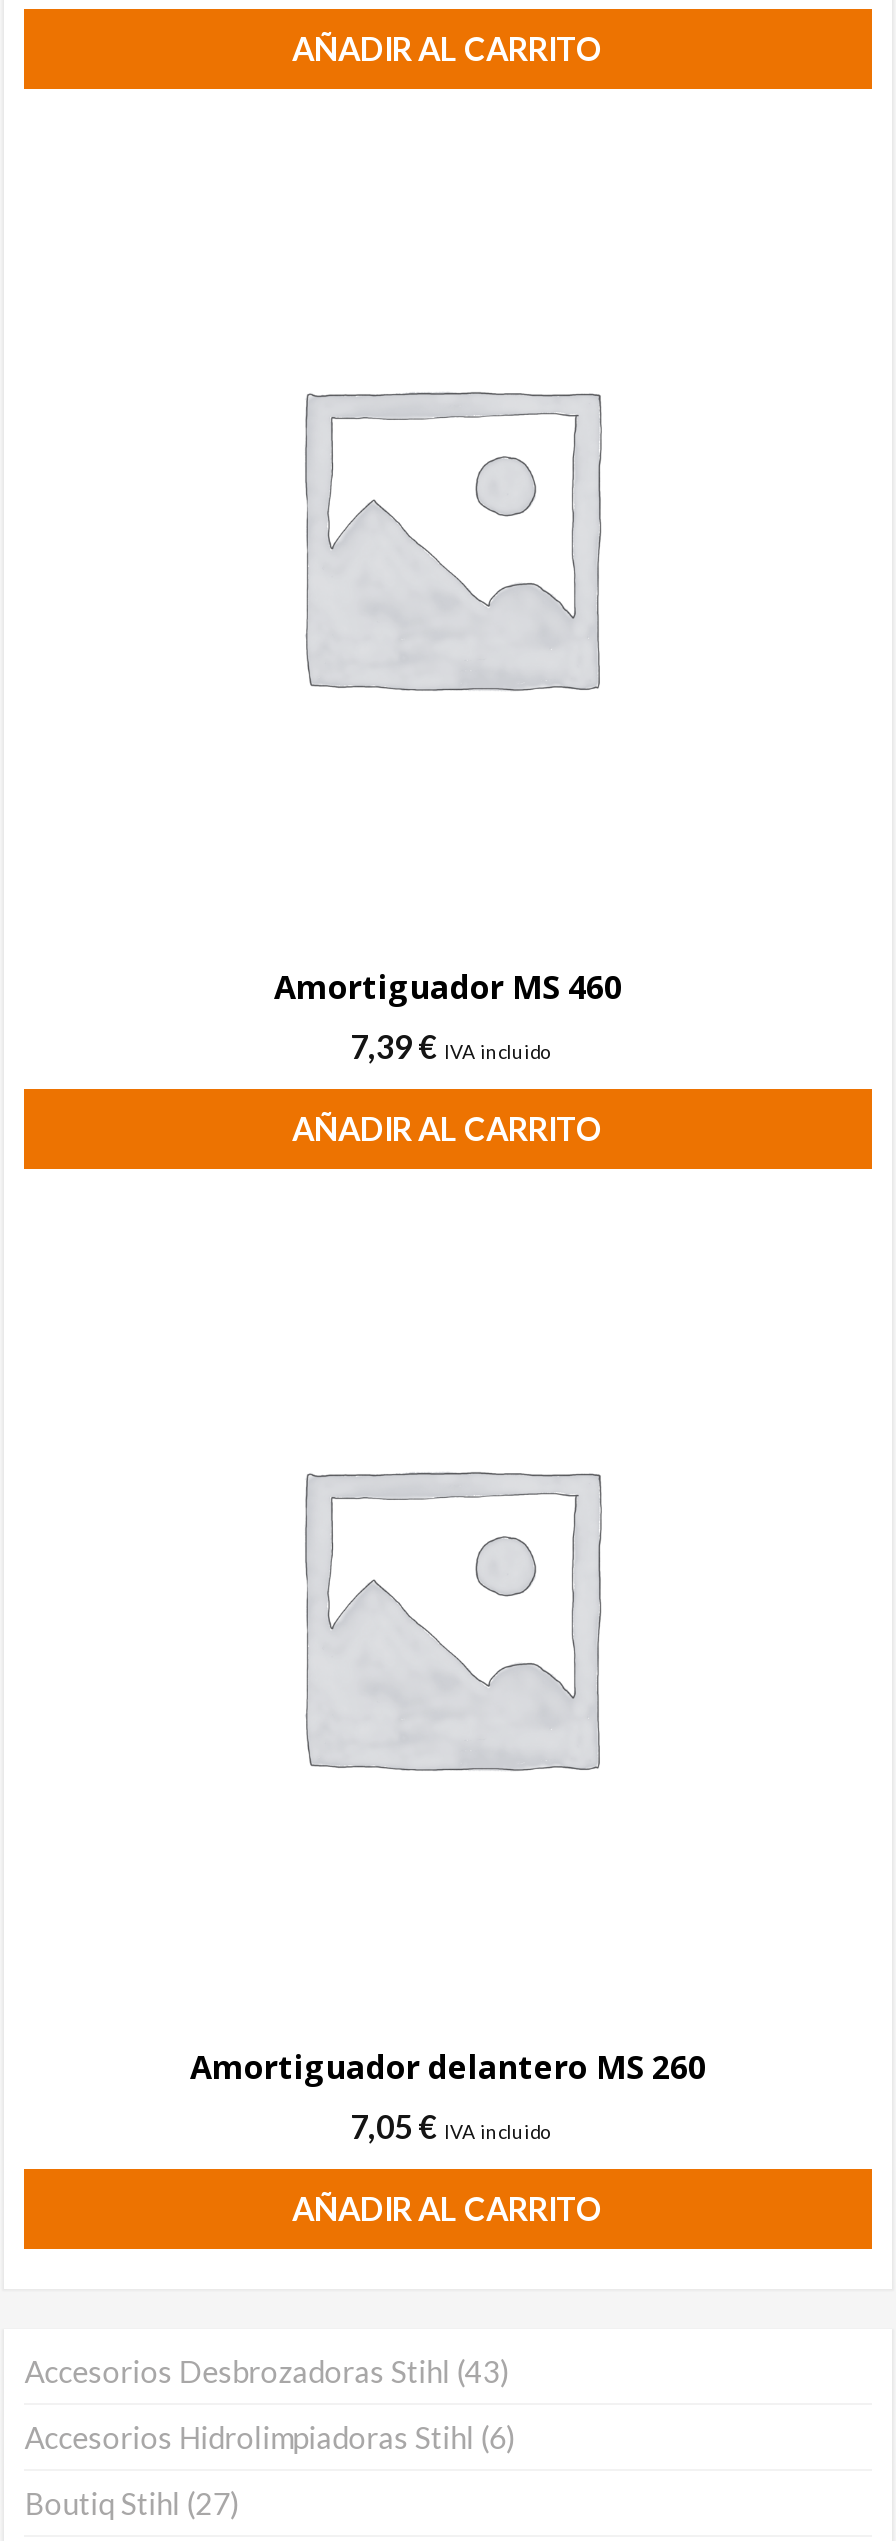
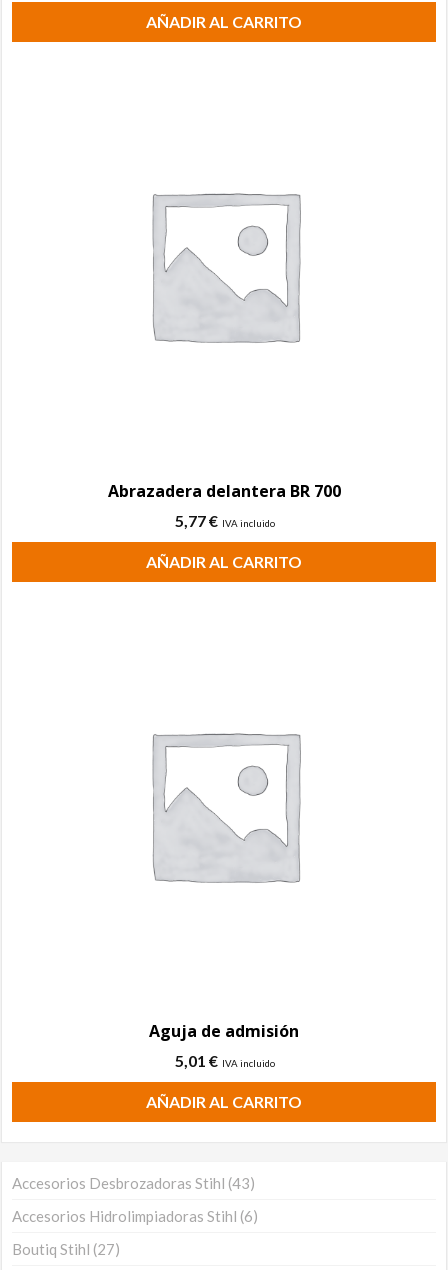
- Amortiguador MS 460
- 7,39 € IVA incluido
+ Abrazadera delantera BR 700
+ 5,77 € IVA incluido

- Amortiguador delantero MS 260
- 7,05 € IVA incluido
+ Aguja de admisión
+ 5,01 € IVA incluido
